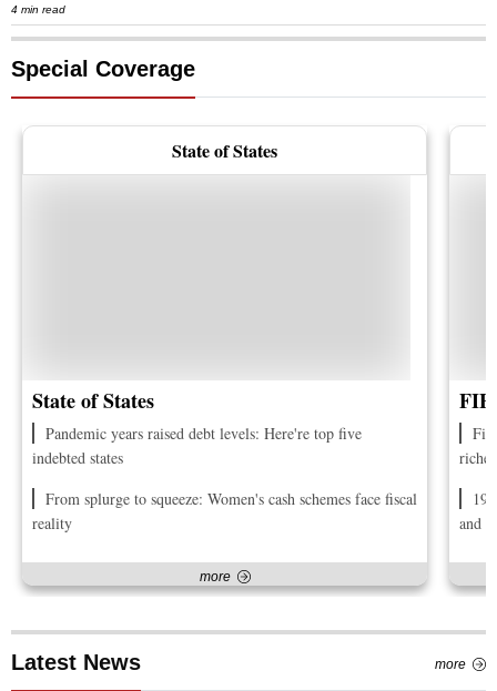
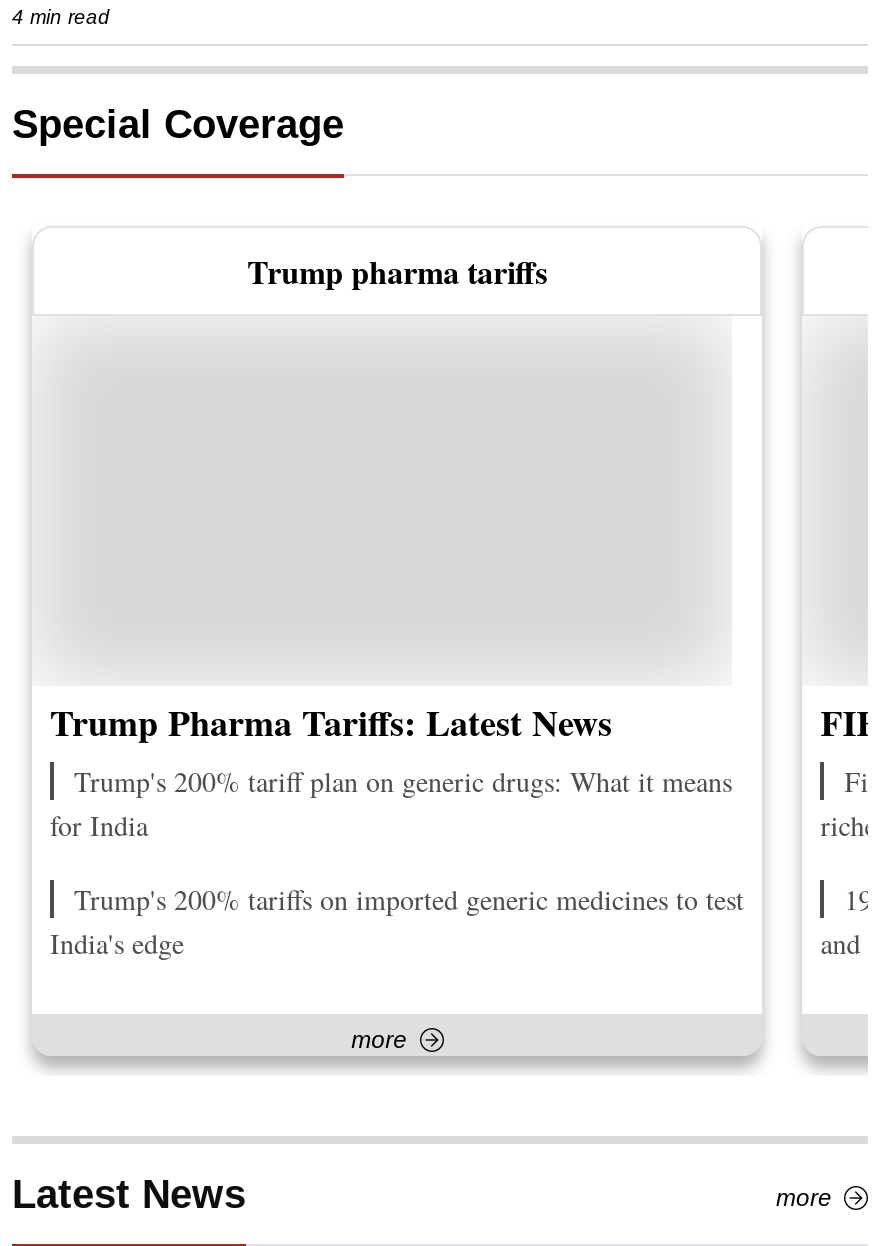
- State of States
+ Trump pharma tariffs

- State of States
- Pandemic years raised debt levels: Here're top five
- indebted states
+ Trump Pharma Tariffs: Latest News
+ Trump's 200% tariff plan on generic drugs: What it means
+ for India

- From splurge to squeeze: Women's cash schemes face fiscal
- reality
+ Trump's 200% tariffs on imported generic medicines to test
+ India's edge
